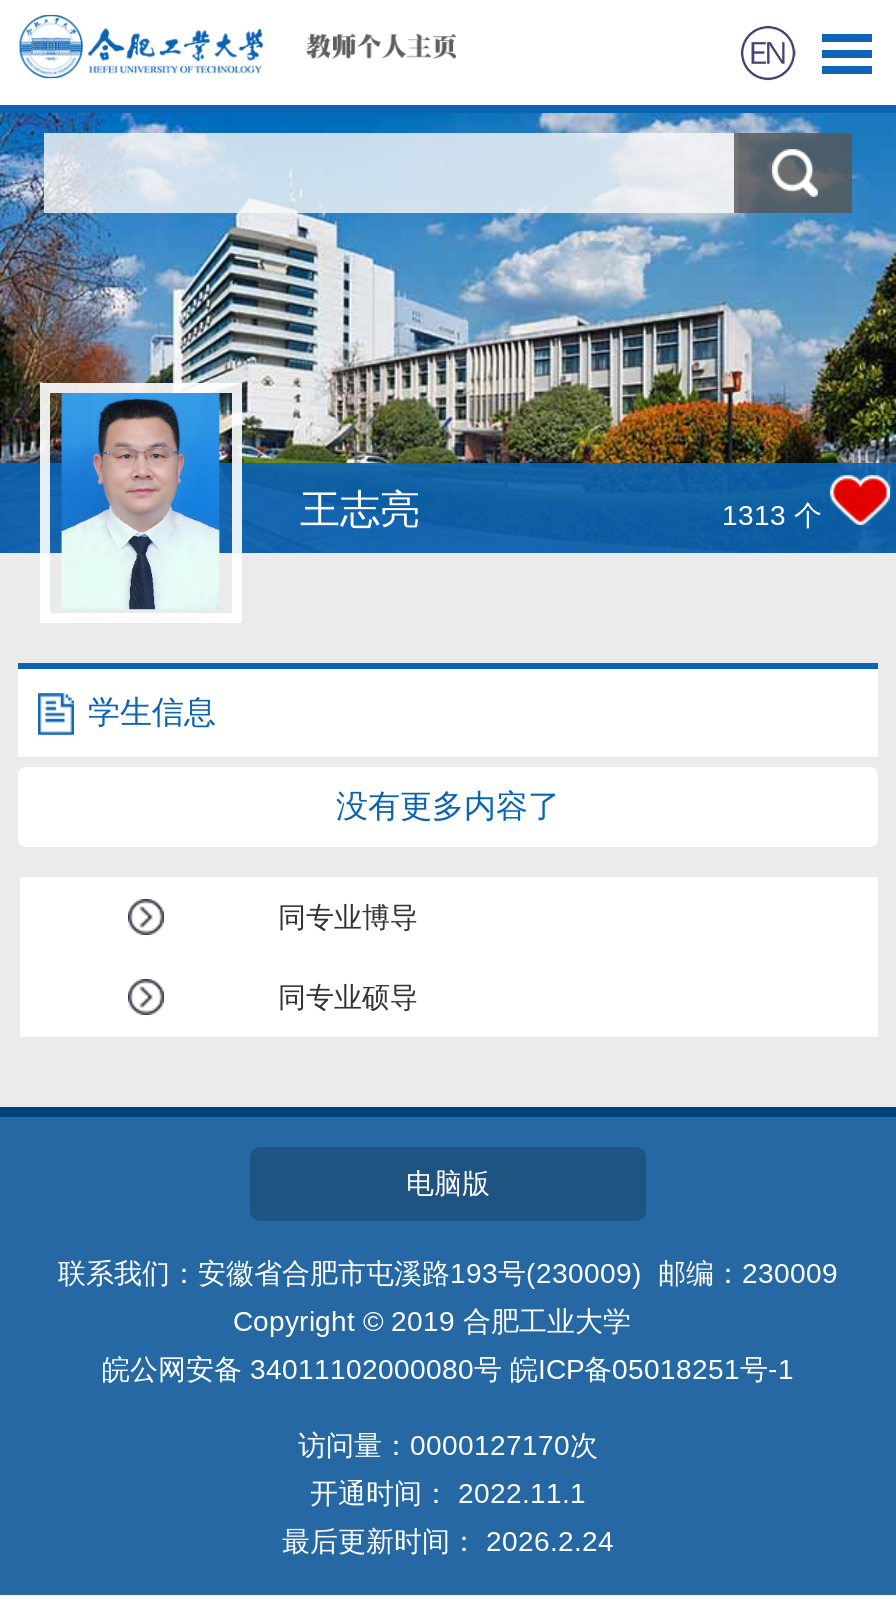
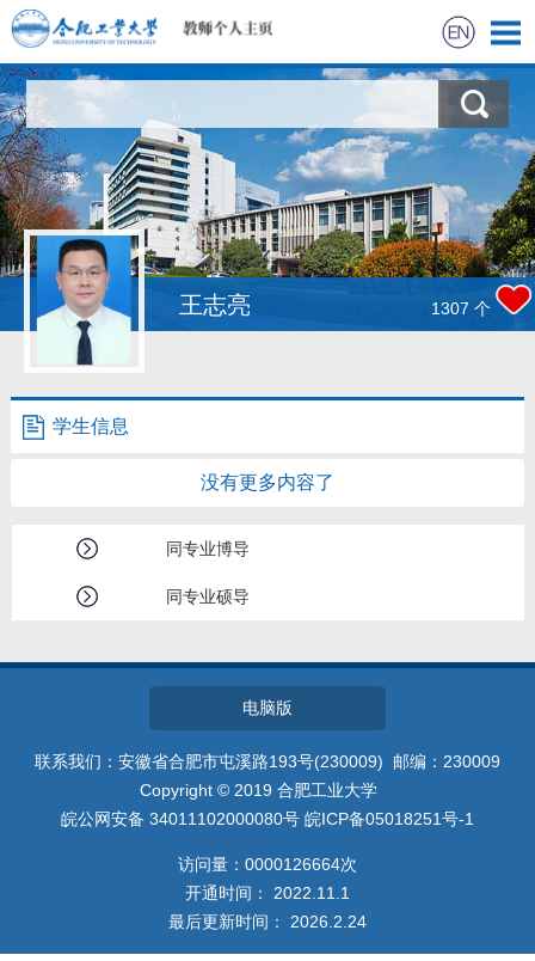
- 1313 个
+ 1307 个

- 访问量：0000127170次
+ 访问量：0000126664次
